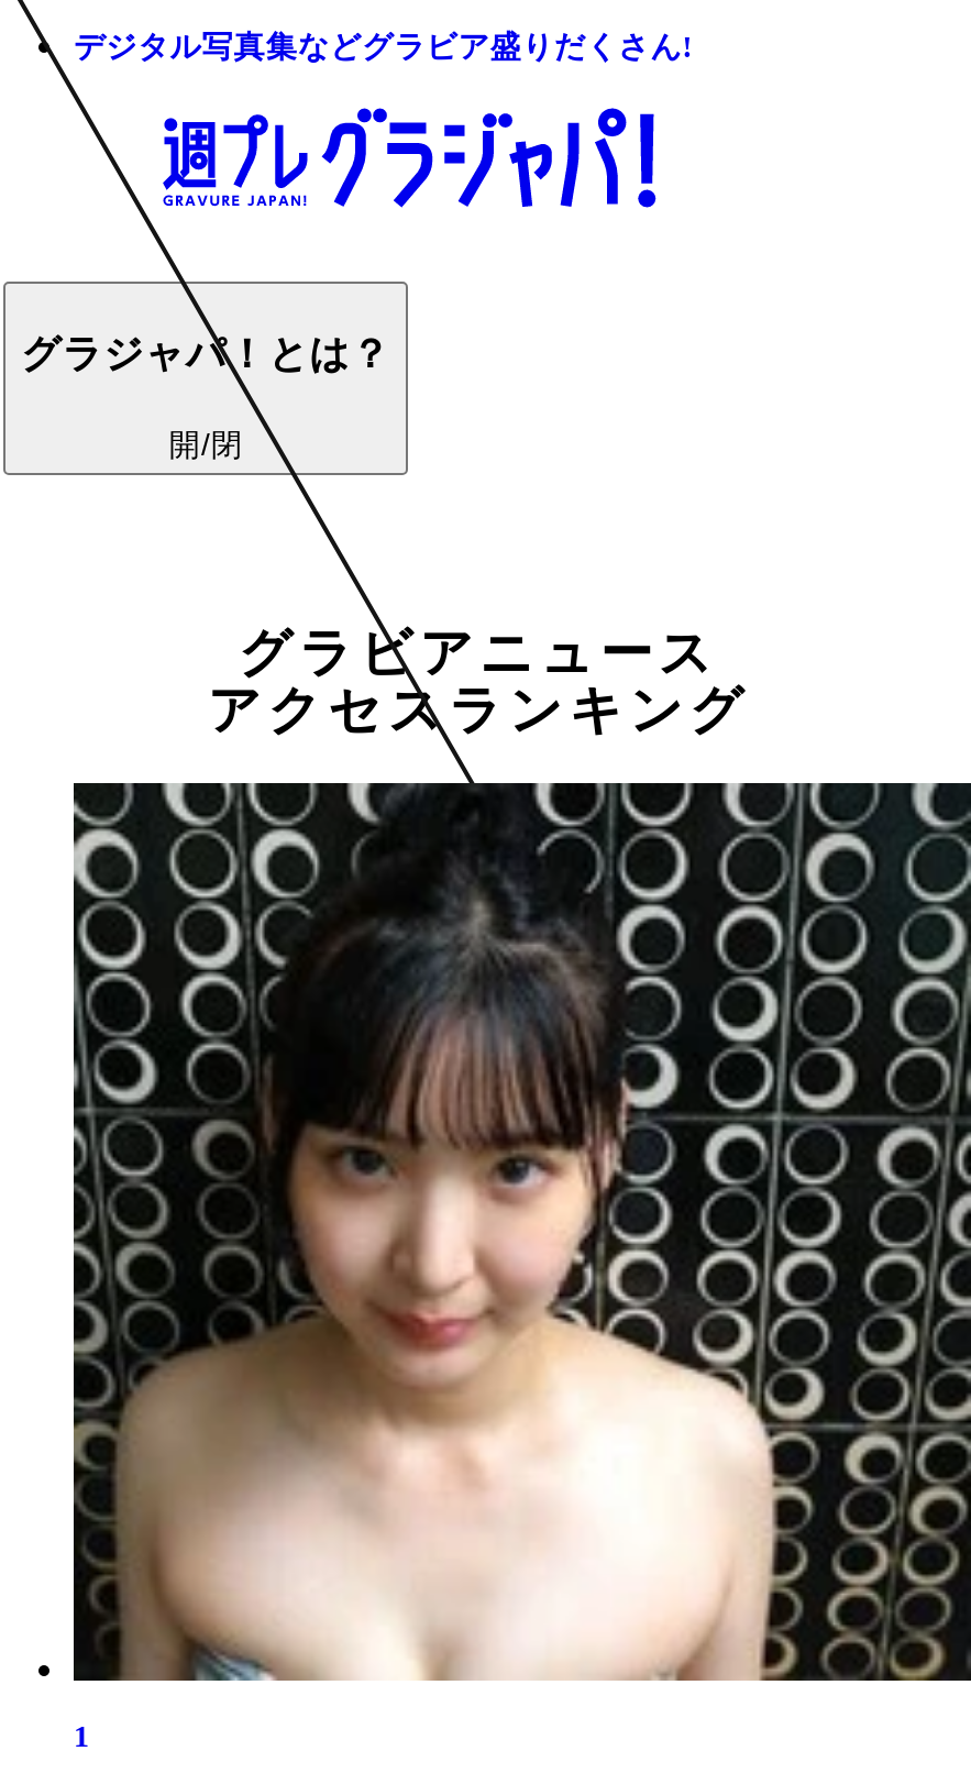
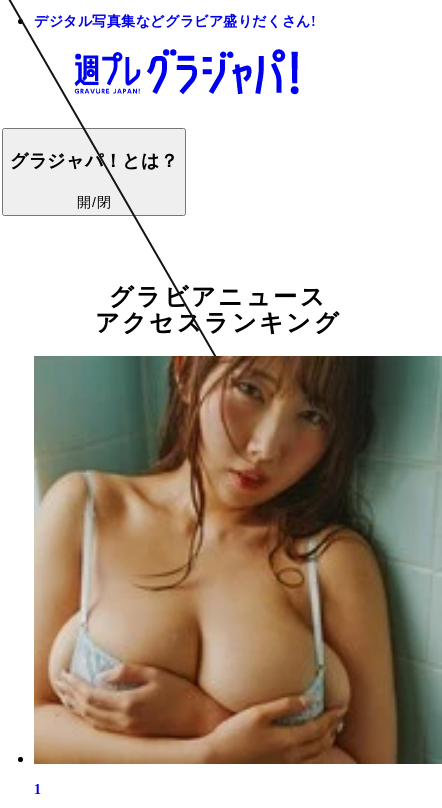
- [image]
+ [image]
